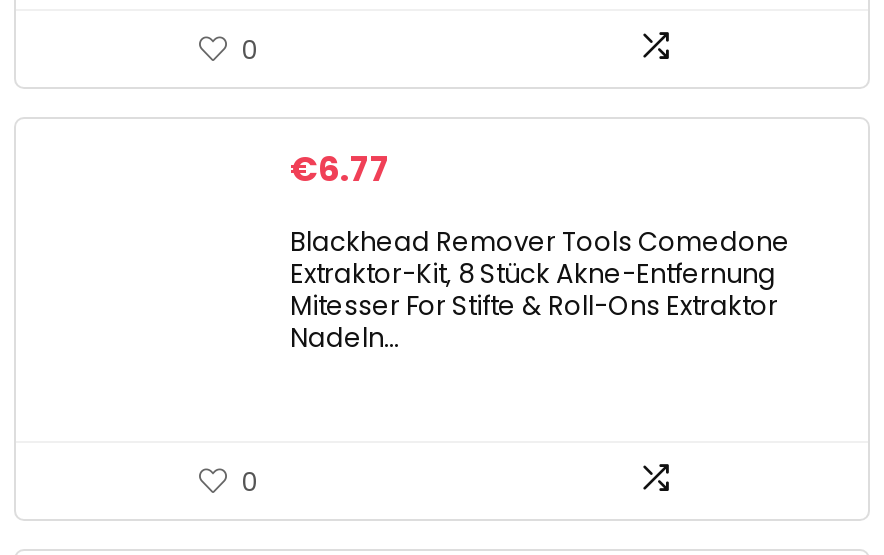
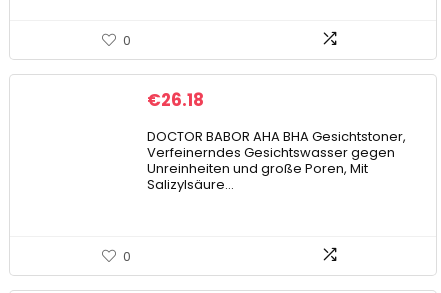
- €6.77
+ €26.18

- Blackhead Remover Tools Comedone
- Extraktor-Kit, 8 Stück Akne-Entfernung
- Mitesser For Stifte & Roll-Ons Extraktor
- Nadeln…
+ DOCTOR BABOR AHA BHA Gesichtstoner,
+ Verfeinerndes Gesichtswasser gegen
+ Unreinheiten und große Poren, Mit
+ Salizylsäure…
